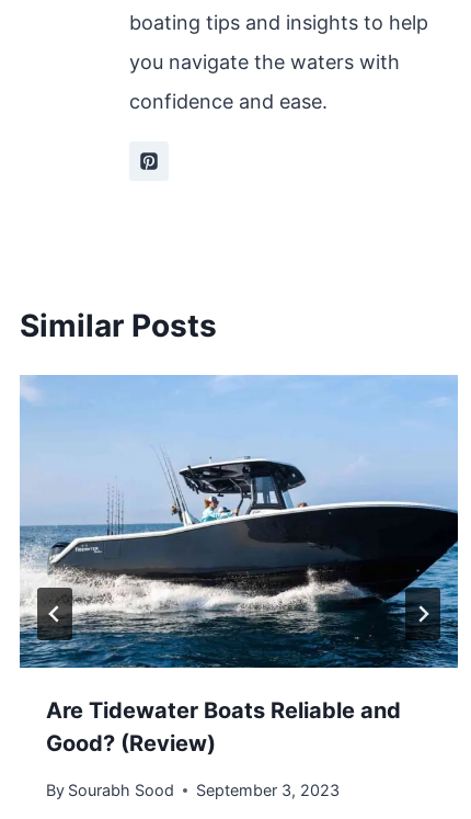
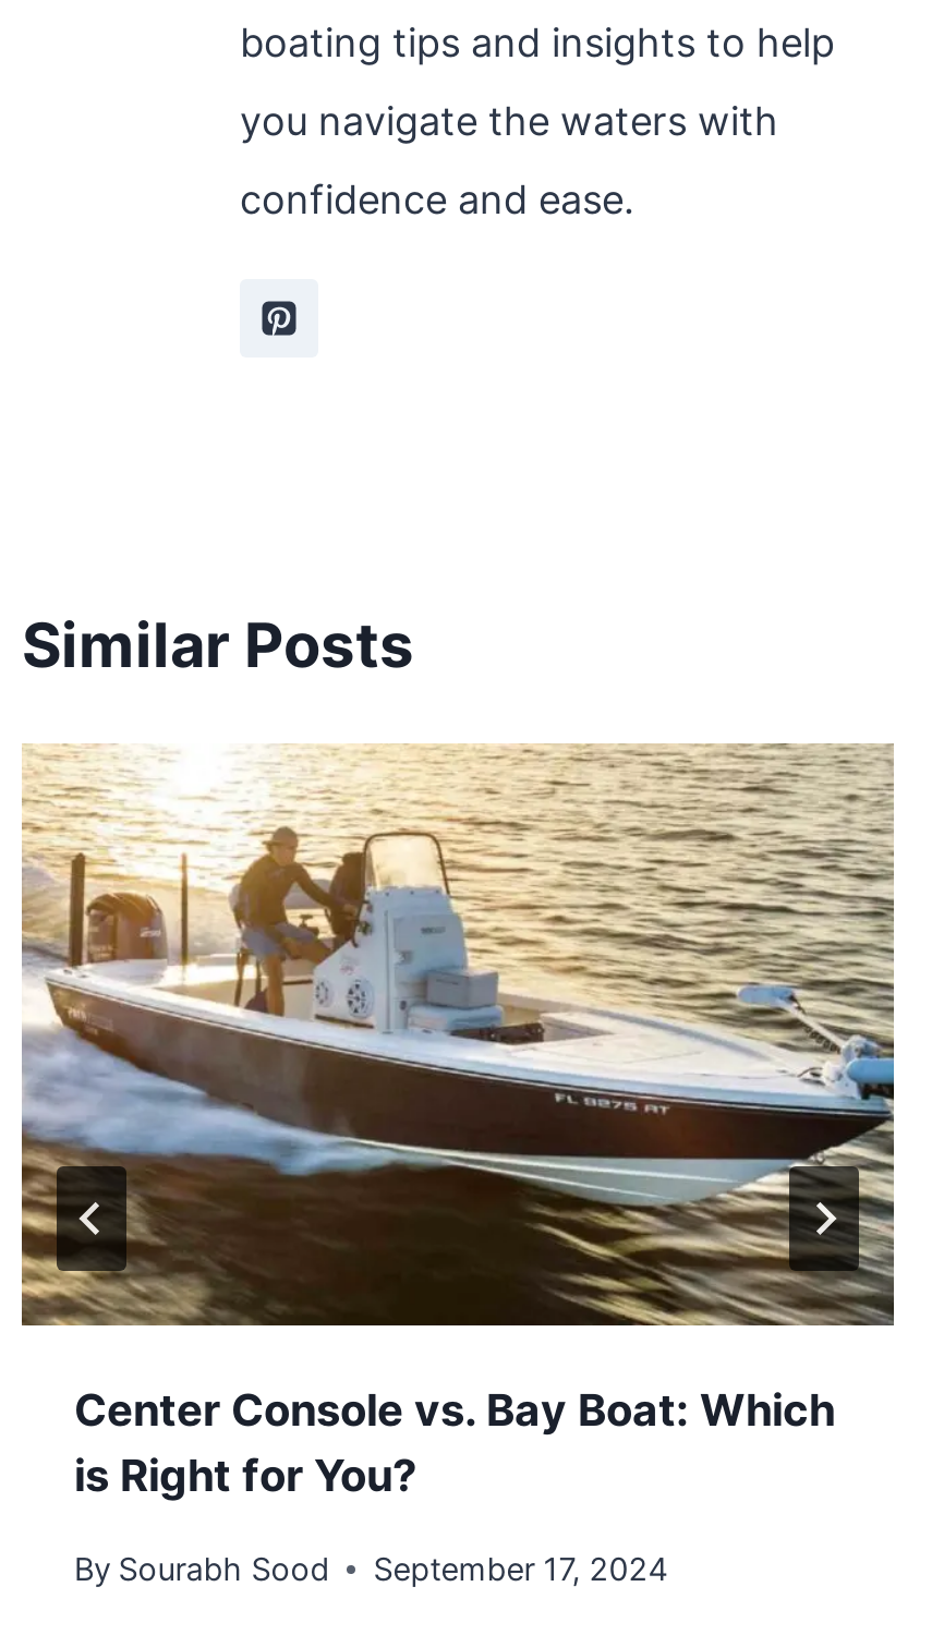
- [image]
- Are Tidewater Boats Reliable and
- Good? (Review)
+ [image]
+ Center Console vs. Bay Boat: Which
+ is Right for You?

- By Sourabh Sood September 3, 2023
+ By Sourabh Sood September 17, 2024
